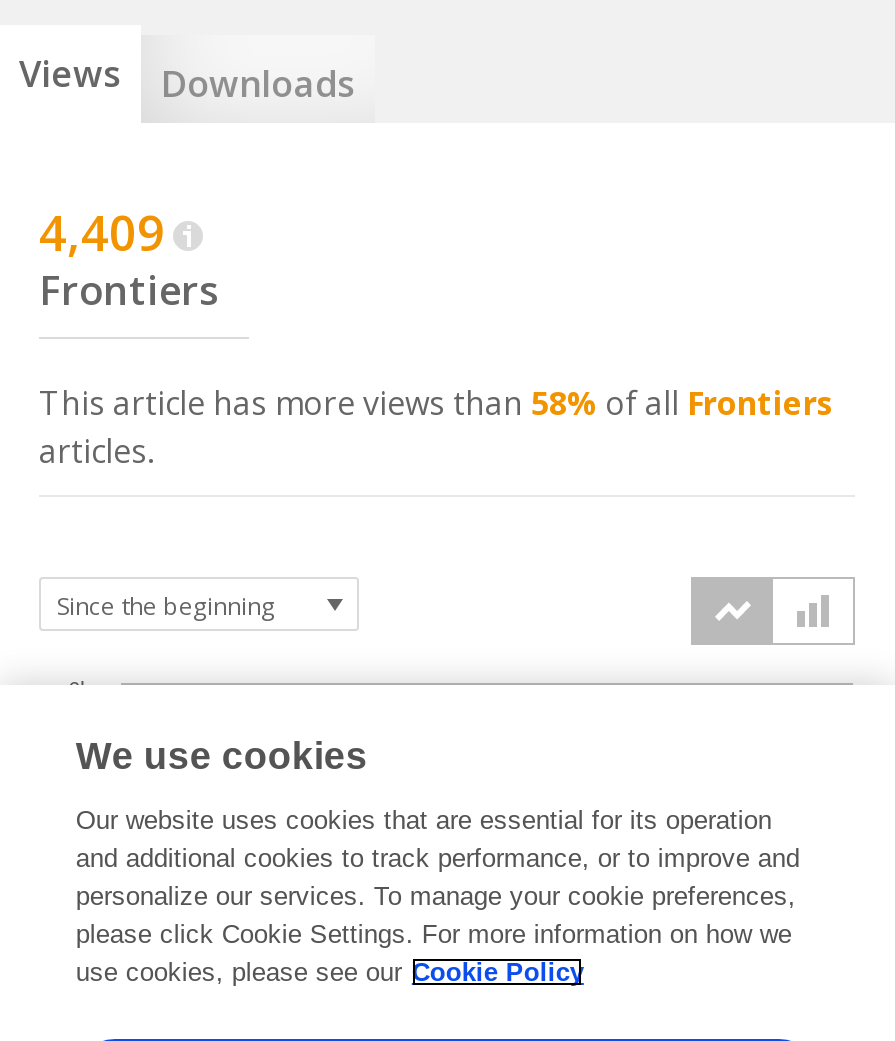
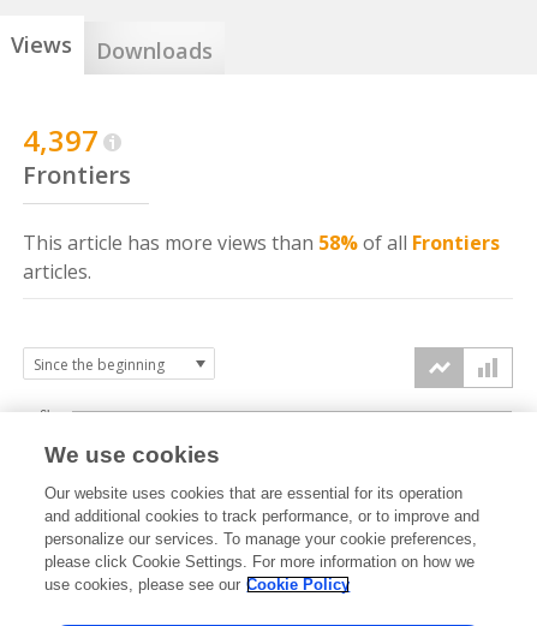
- 4,409
+ 4,397
